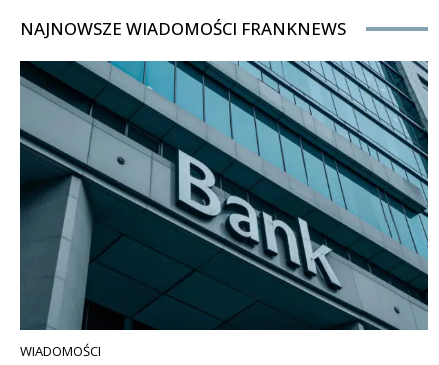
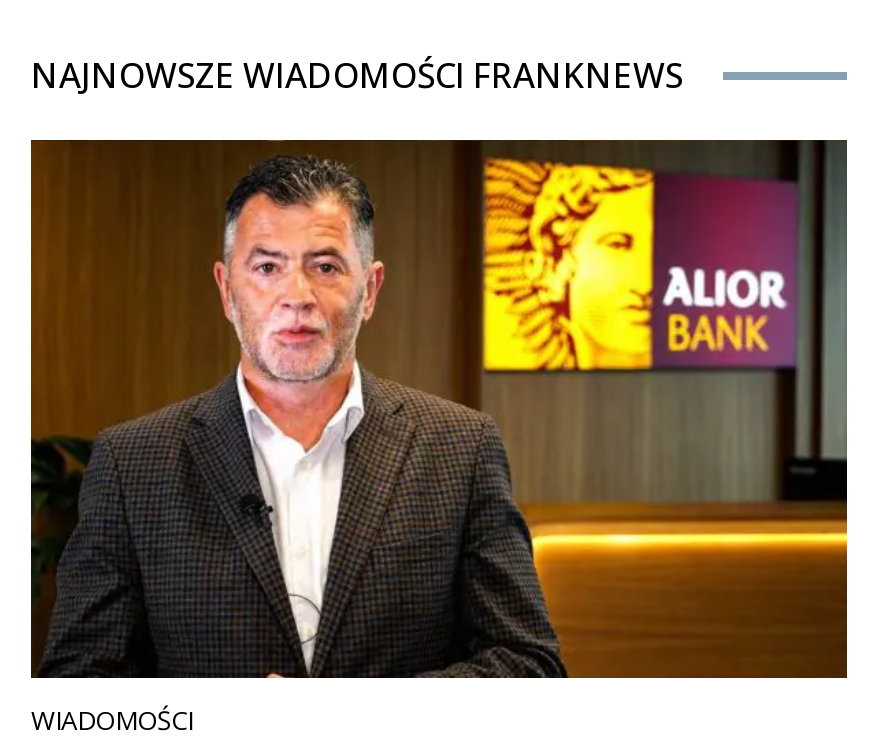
- [image]
+ [image]
